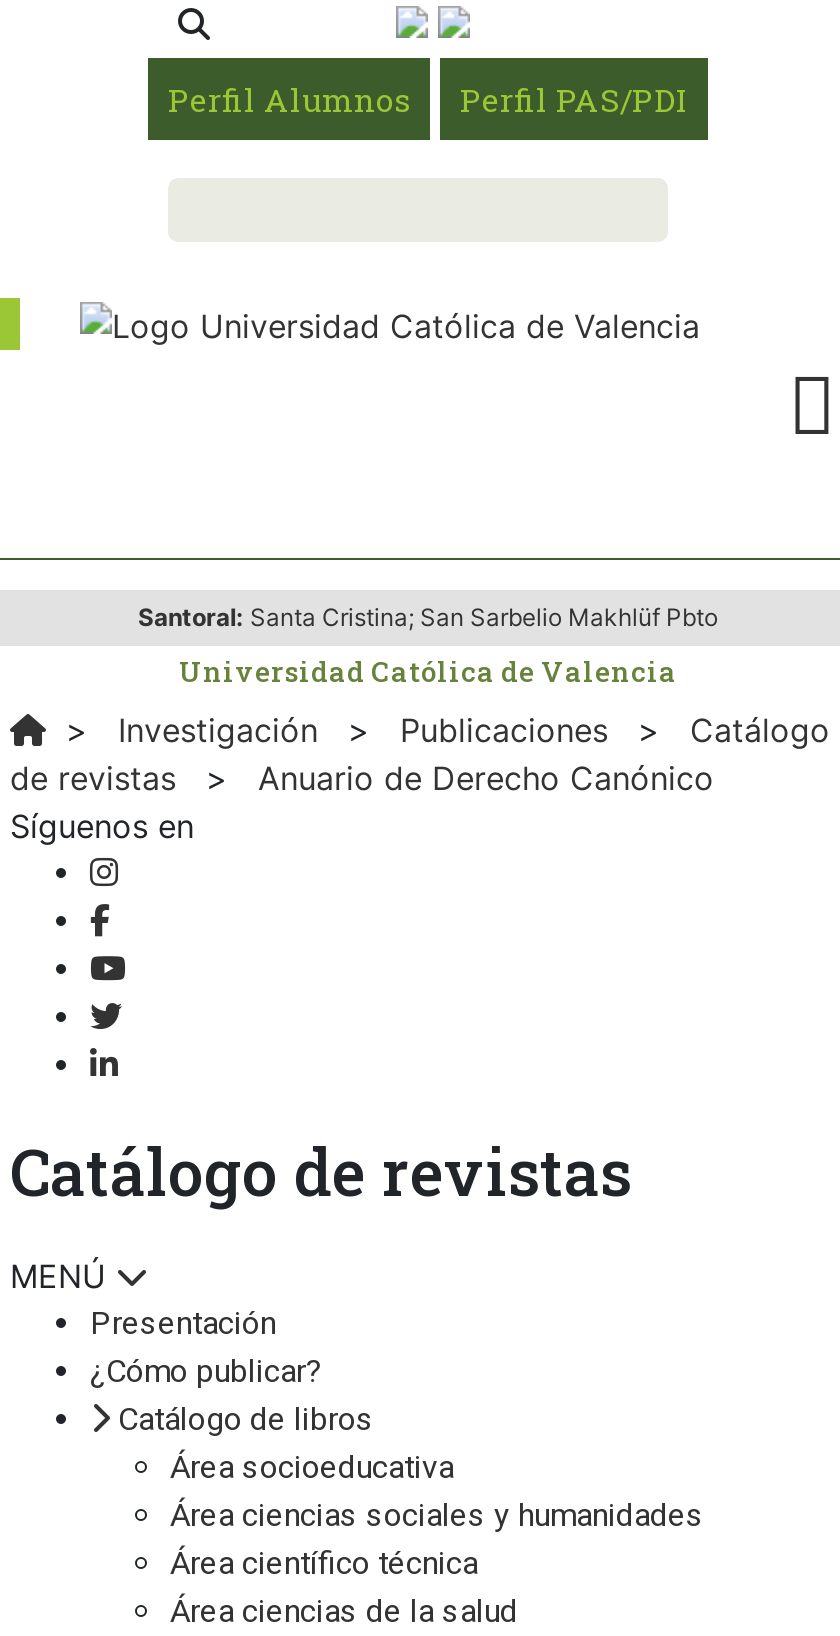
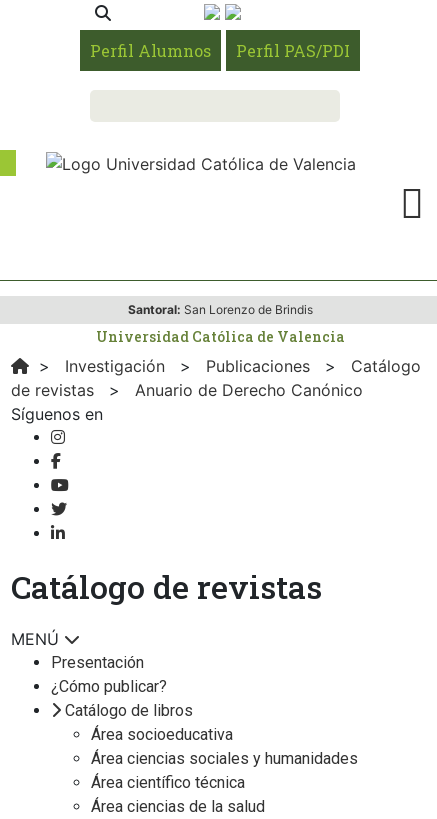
- Santoral: Santa Cristina; San Sarbelio Makhlüf Pbto
+ Santoral: San Lorenzo de Brindis
